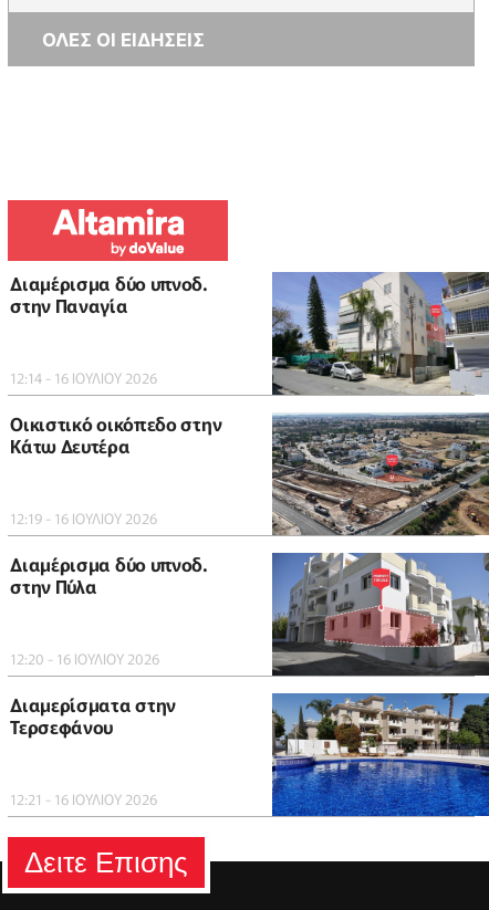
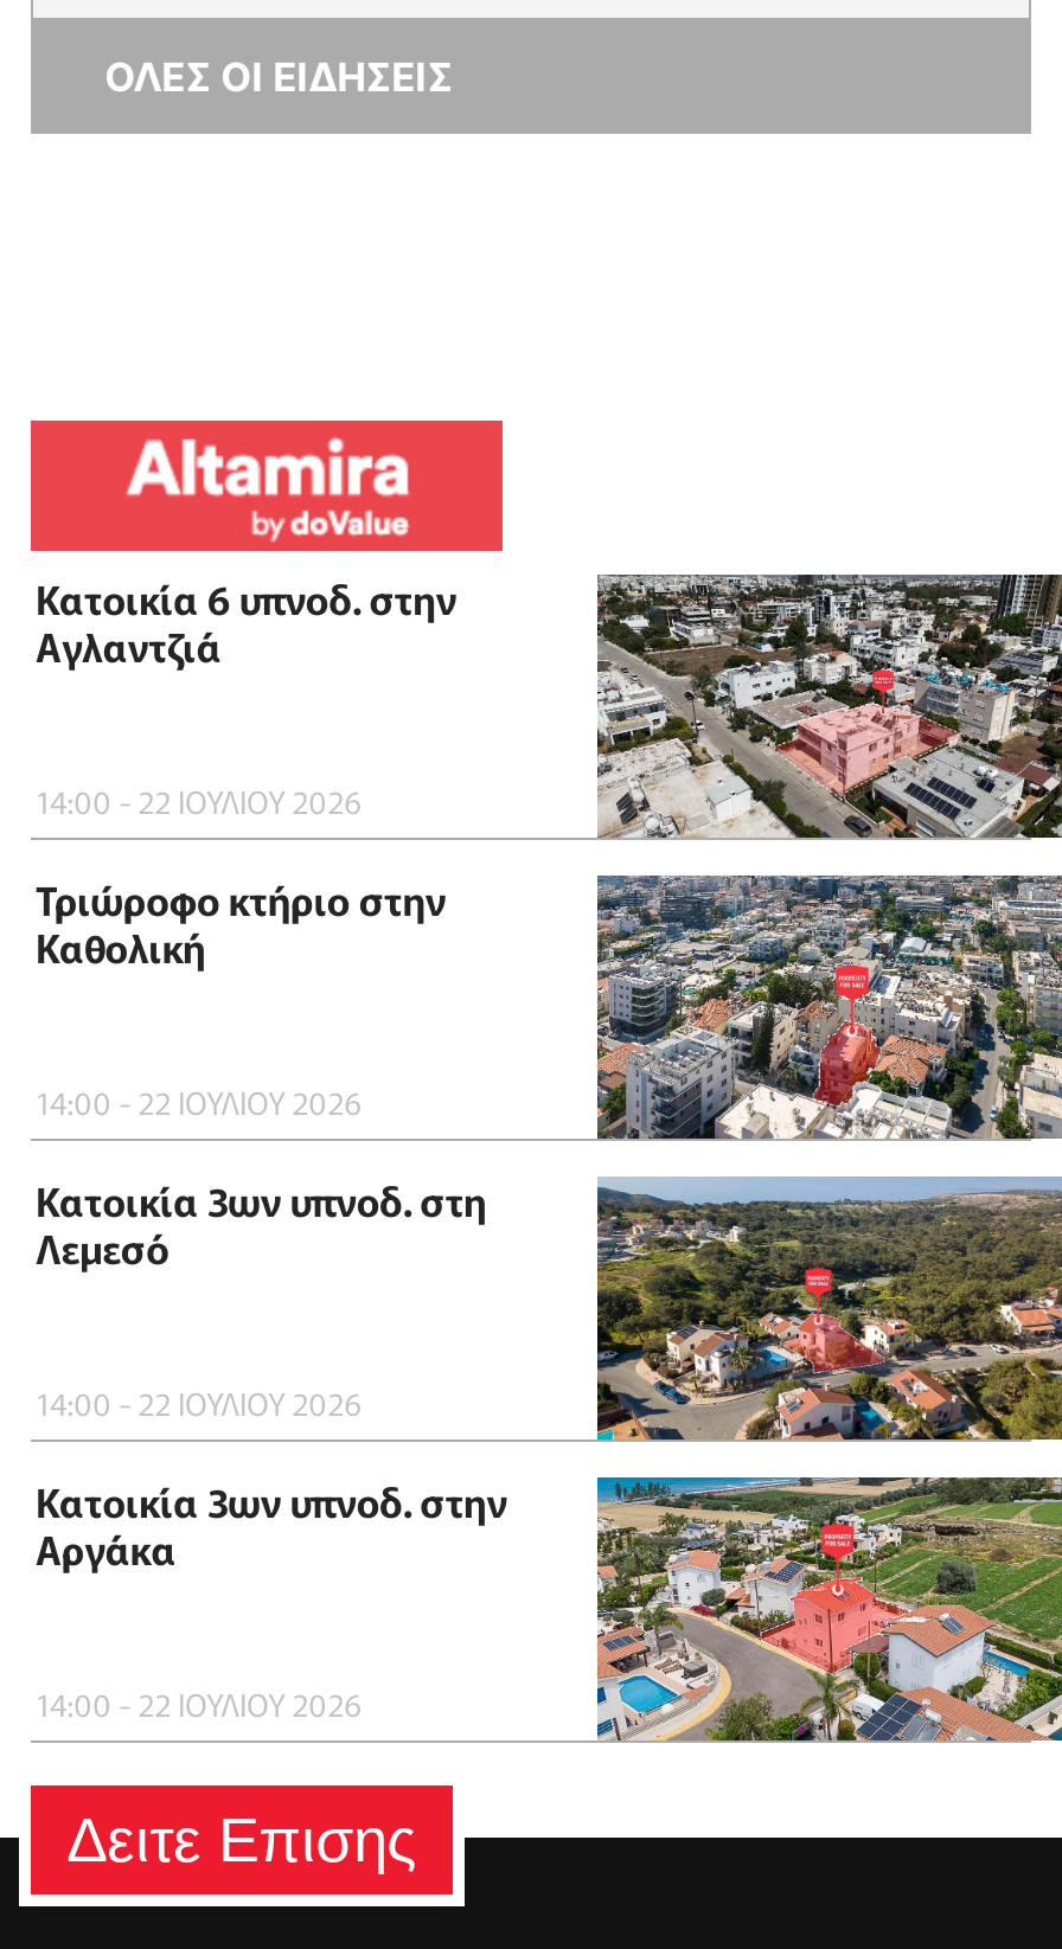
- Διαμέρισμα δύο υπνοδ.
- στην Παναγία
+ Κατοικία 6 υπνοδ. στην
+ Αγλαντζιά

- [image]
+ [image]

- 12:14 - 16 ΙΟΥΛΙΟΥ 2026
+ 14:00 - 22 ΙΟΥΛΙΟΥ 2026

- Οικιστικό οικόπεδο στην
- Κάτω Δευτέρα
+ Τριώροφο κτήριο στην
+ Καθολική

- [image]
+ [image]

- 12:19 - 16 ΙΟΥΛΙΟΥ 2026
+ 14:00 - 22 ΙΟΥΛΙΟΥ 2026

- Διαμέρισμα δύο υπνοδ.
- στην Πύλα
+ Κατοικία 3ων υπνοδ. στη
+ Λεμεσό

- [image]
+ [image]

- 12:20 - 16 ΙΟΥΛΙΟΥ 2026
+ 14:00 - 22 ΙΟΥΛΙΟΥ 2026

- Διαμερίσματα στην
- Τερσεφάνου
+ Κατοικία 3ων υπνοδ. στην
+ Αργάκα

- [image]
+ [image]

- 12:21 - 16 ΙΟΥΛΙΟΥ 2026
+ 14:00 - 22 ΙΟΥΛΙΟΥ 2026
